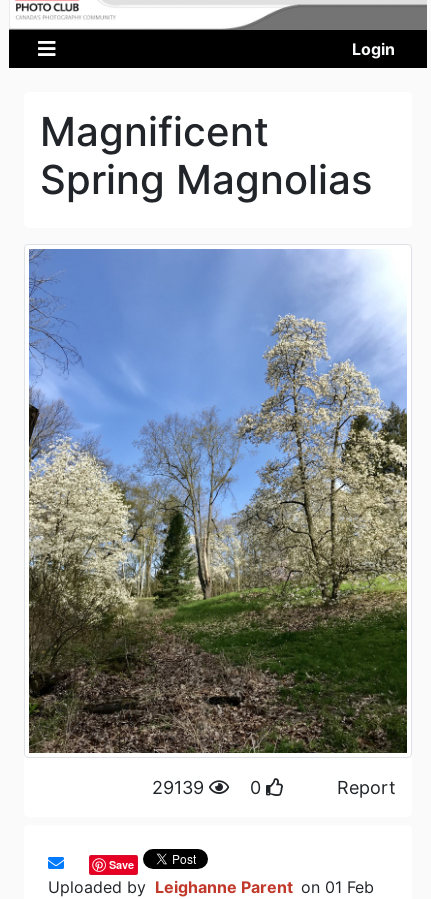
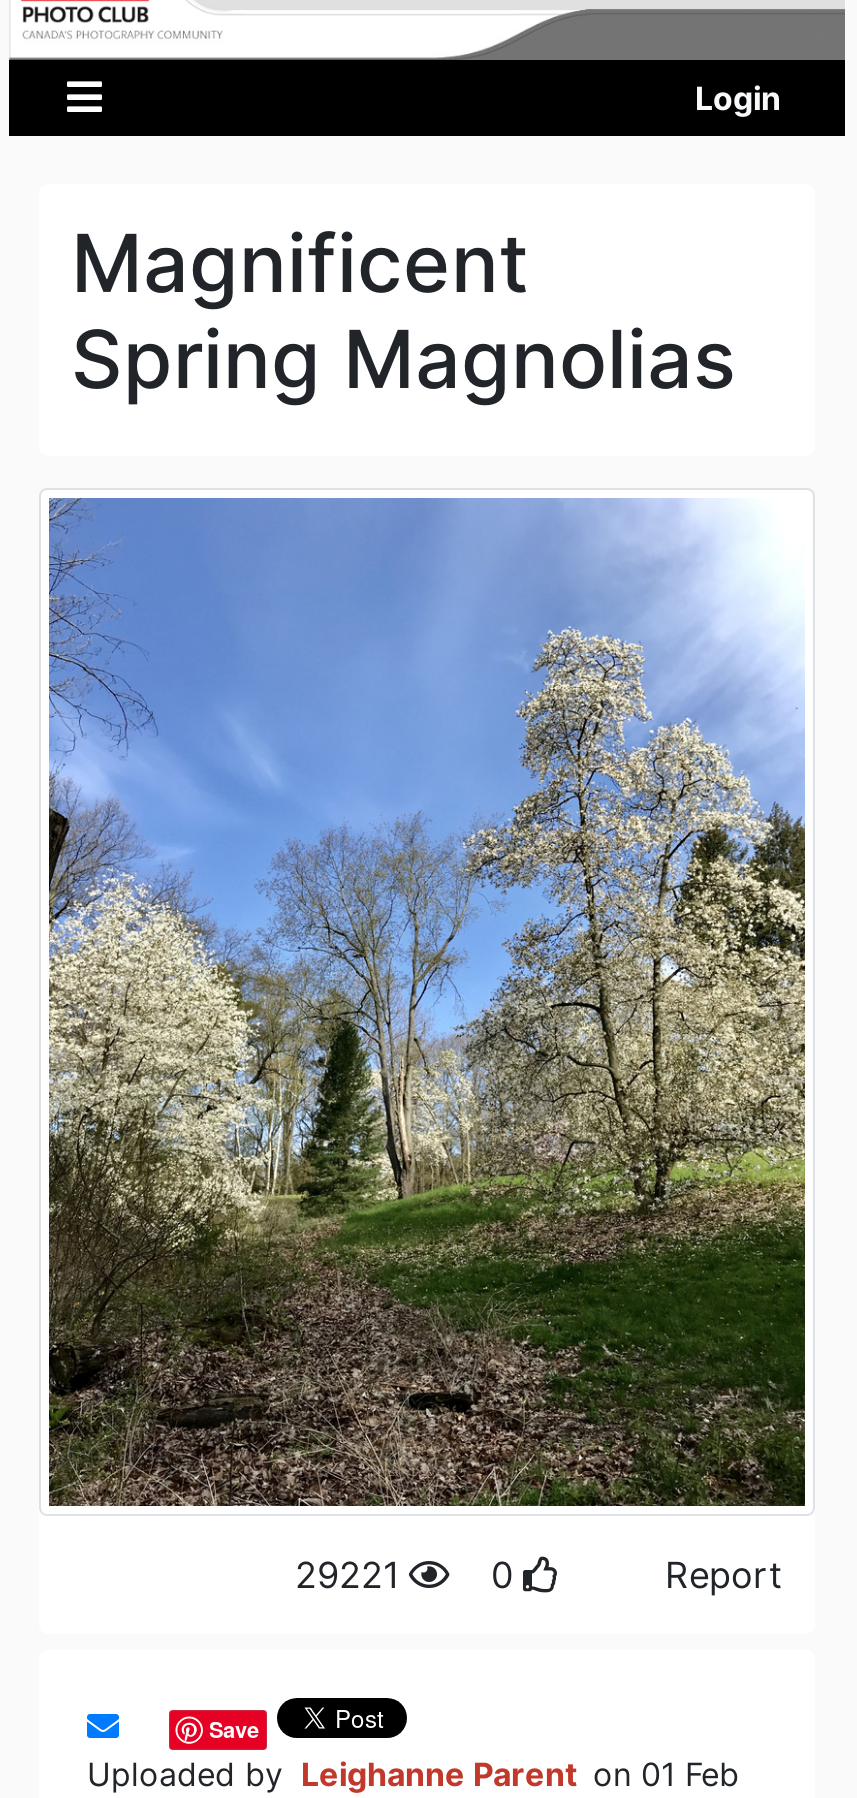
- 29139 0
+ 29221 0
